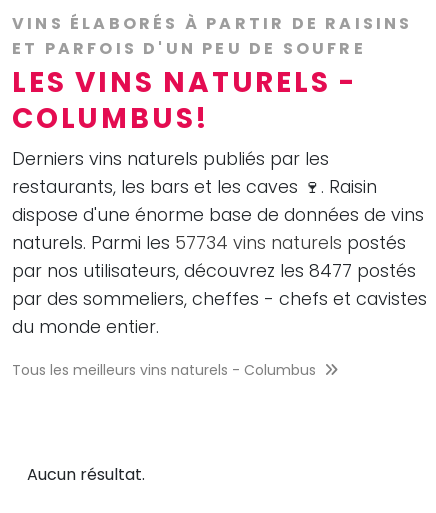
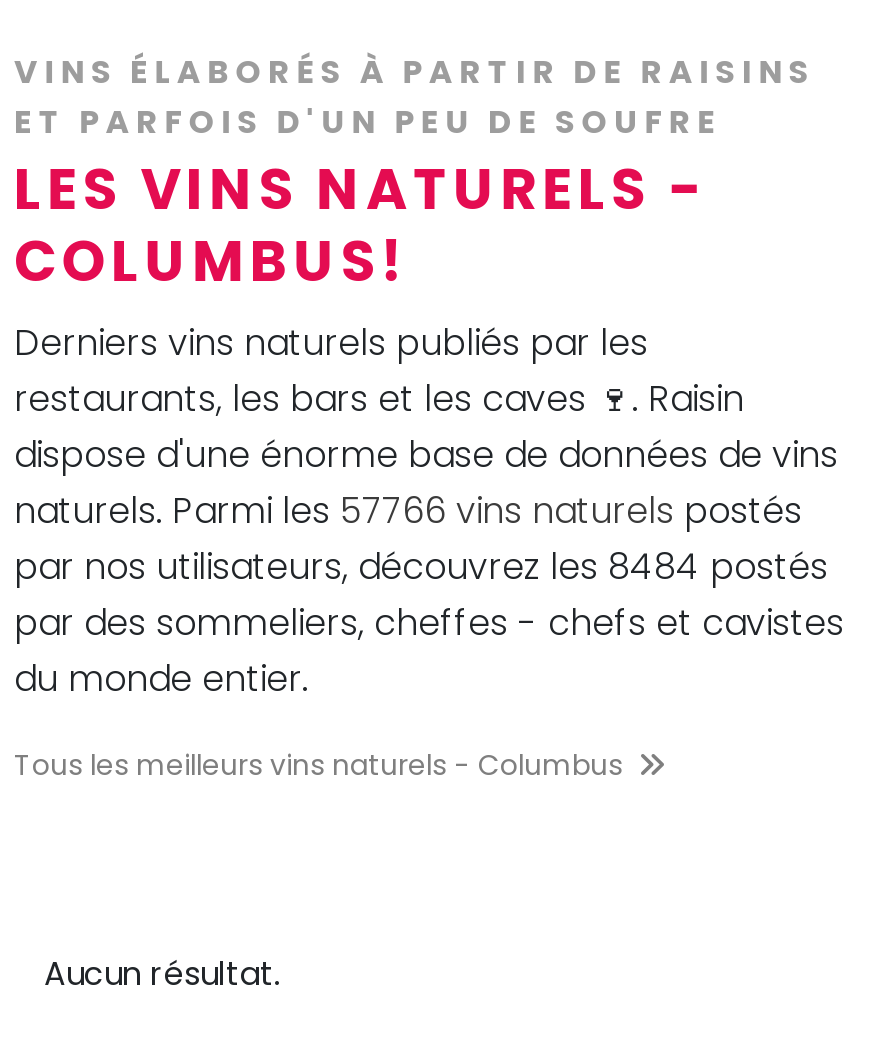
- naturels. Parmi les 57734 vins naturels postés
+ naturels. Parmi les 57766 vins naturels postés

- par nos utilisateurs, découvrez les 8477 postés
+ par nos utilisateurs, découvrez les 8484 postés
